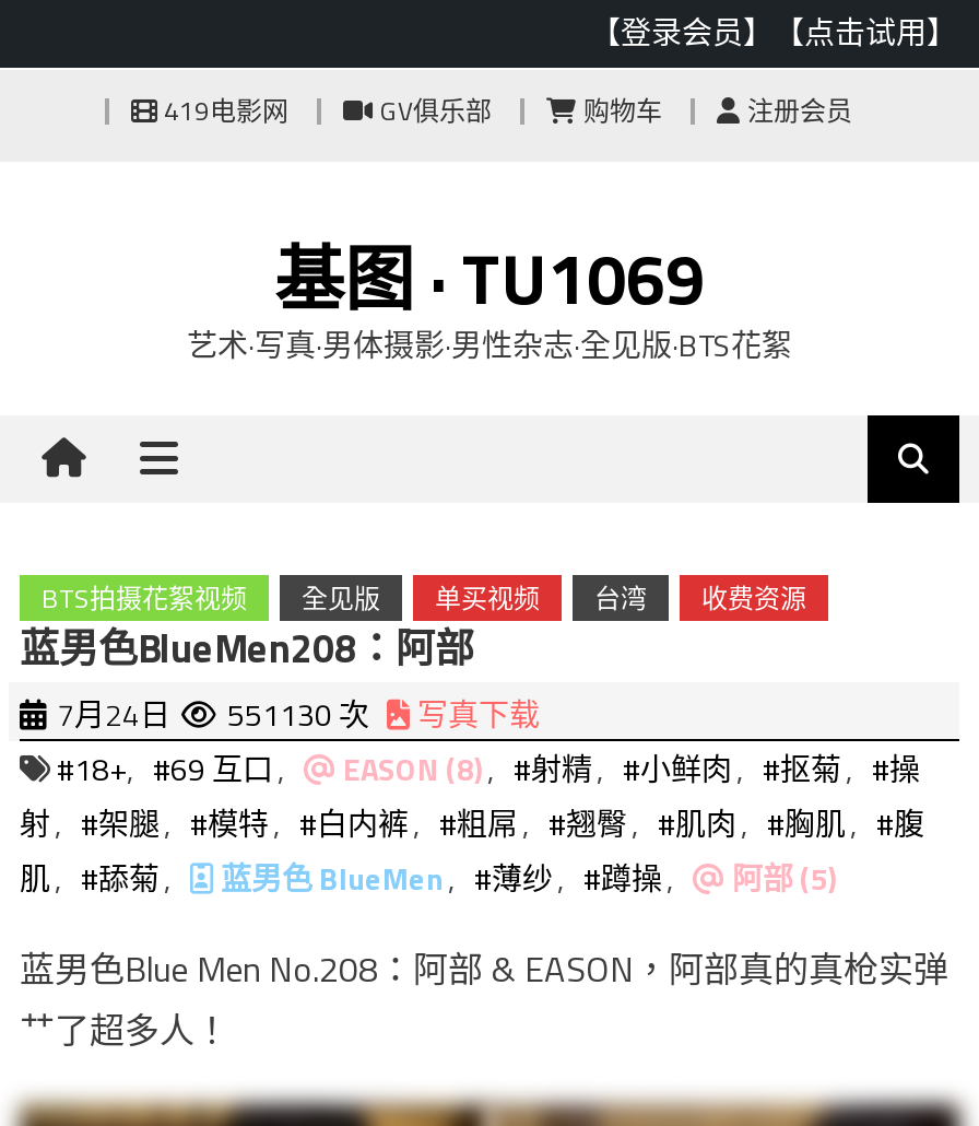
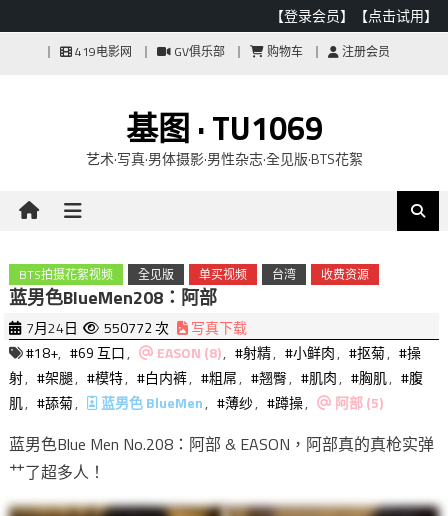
- 7月24日 551130 次 写真下载
+ 7月24日 550772 次 写真下载
